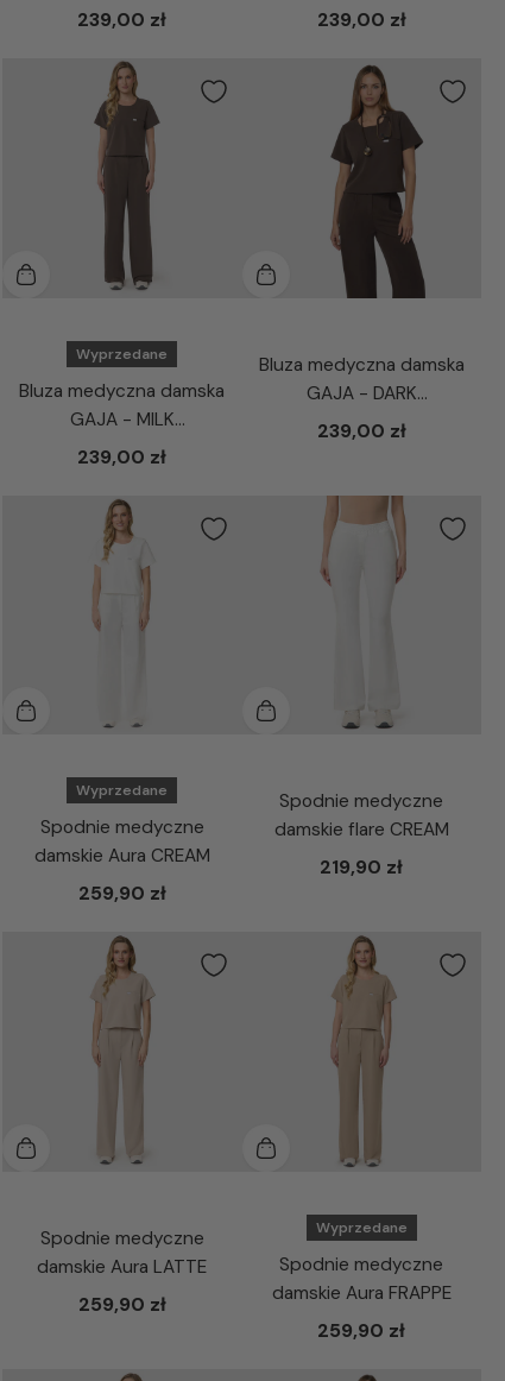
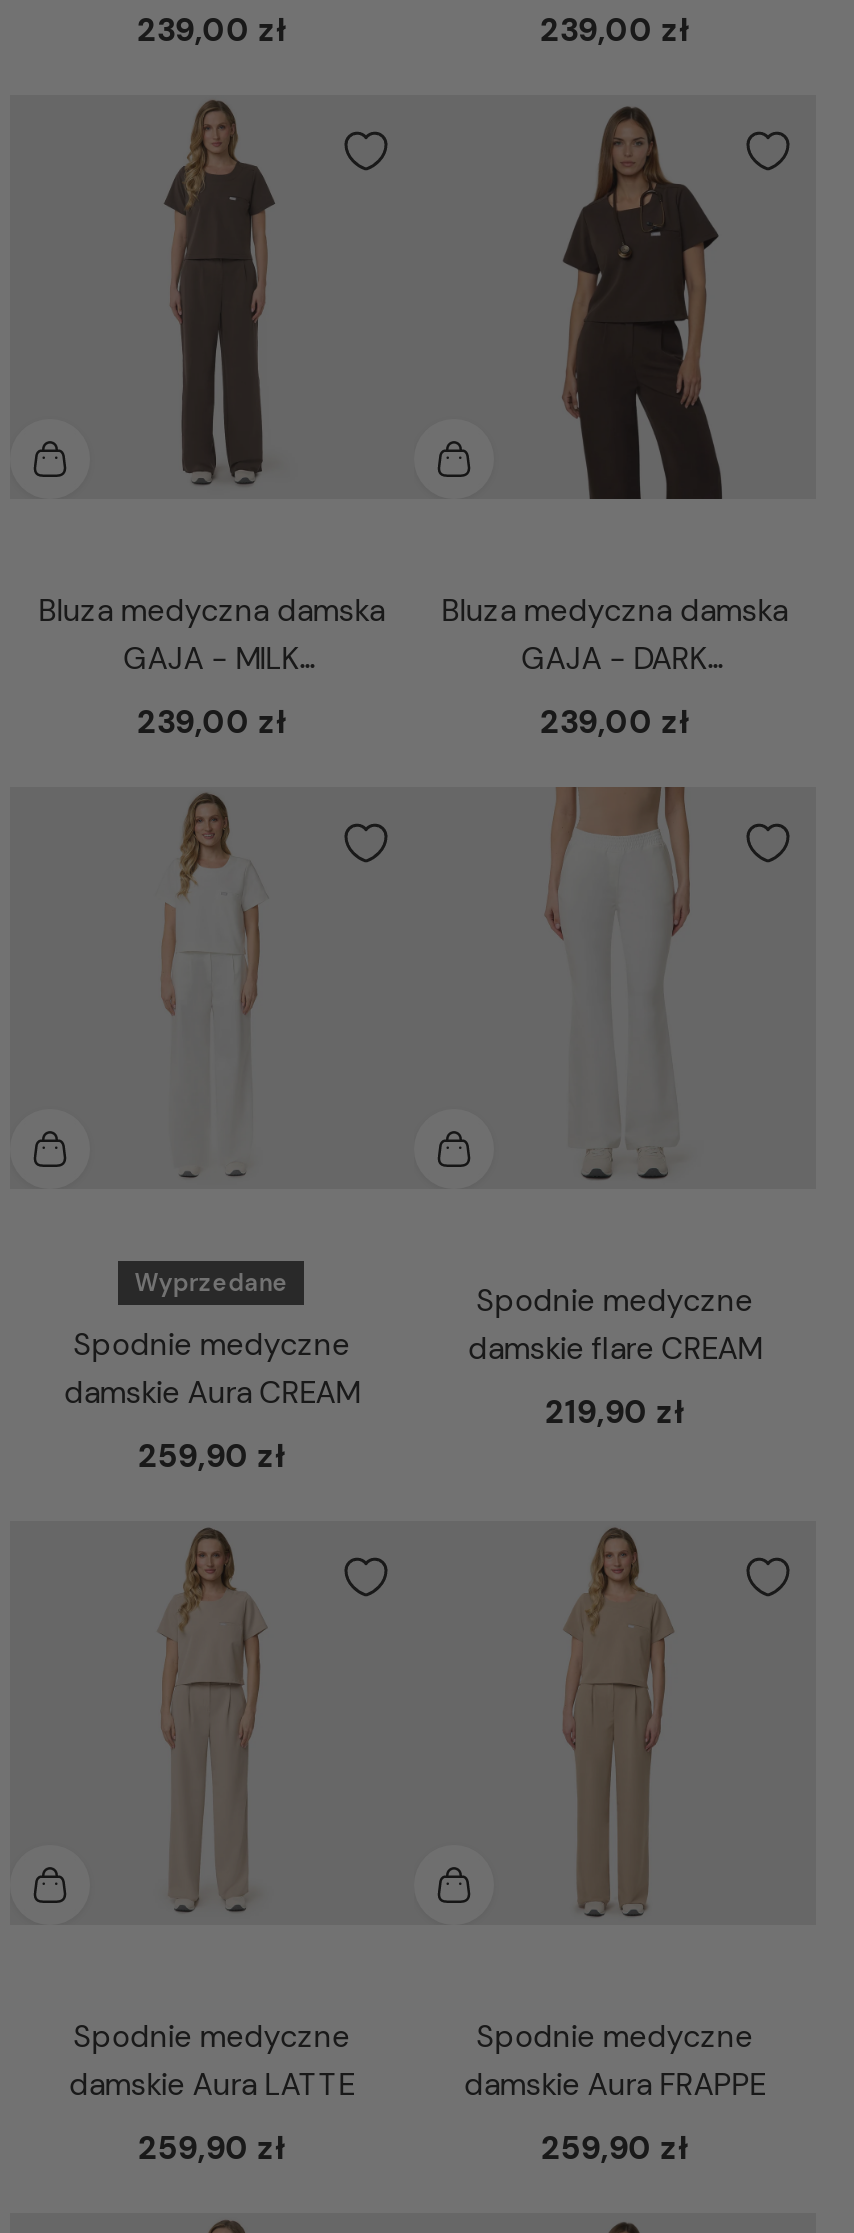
- Wyprzedane

- Wyprzedane
